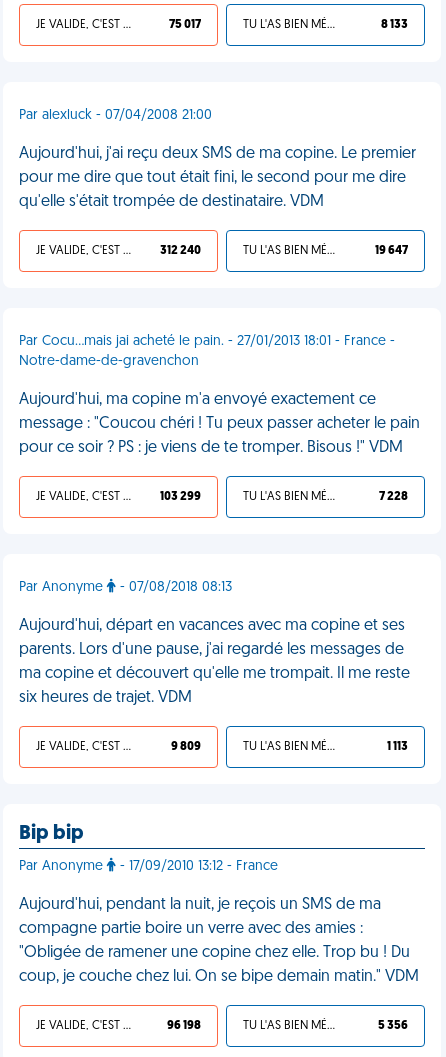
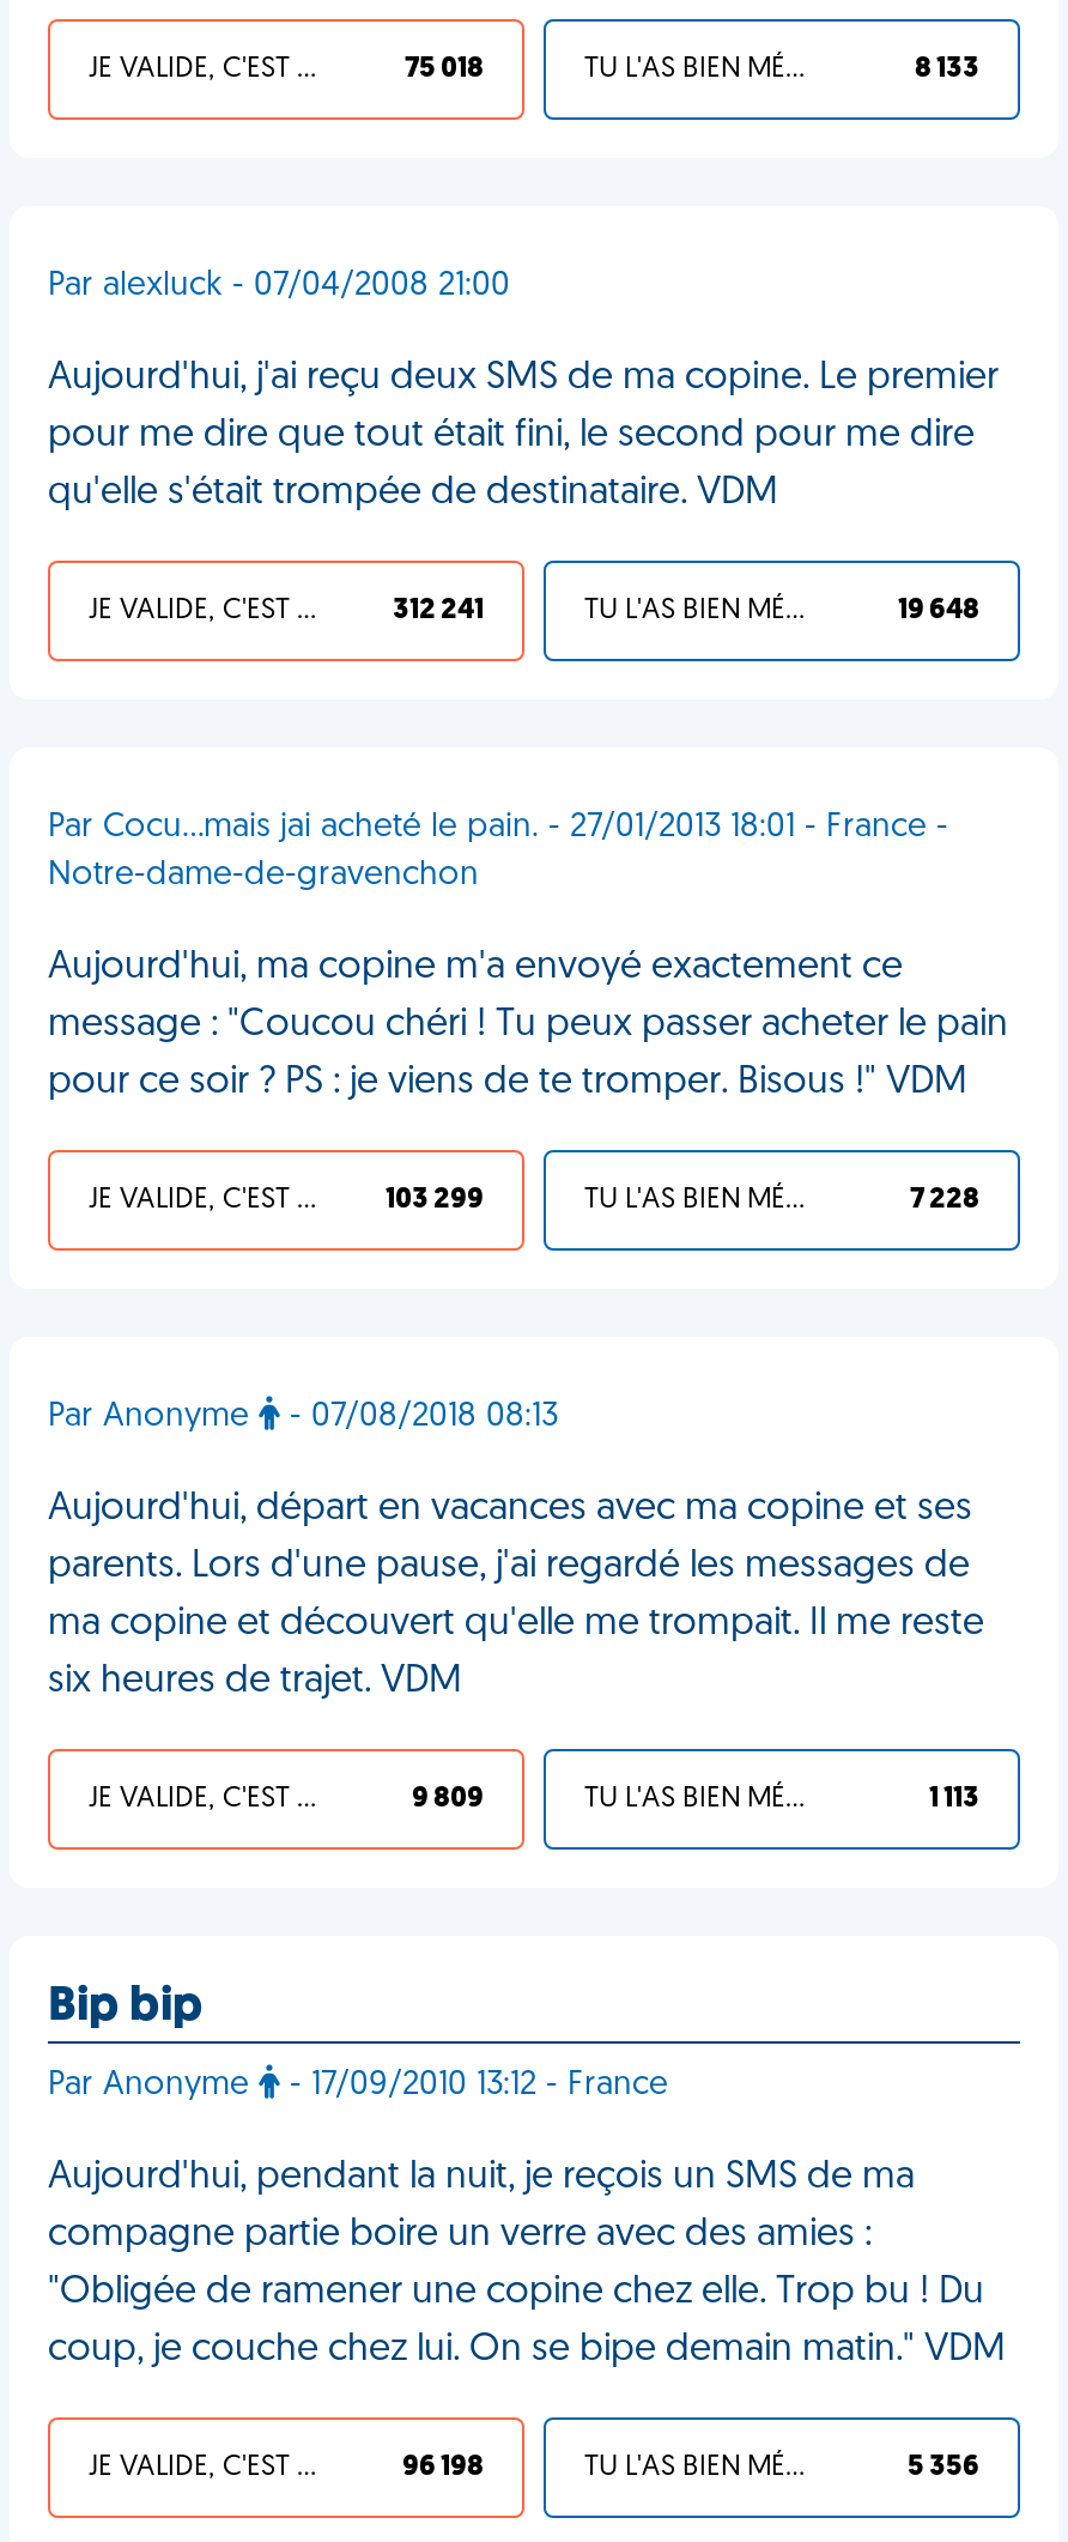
- 75 017
+ 75 018

- 312 240
+ 312 241

- 19 647
+ 19 648
